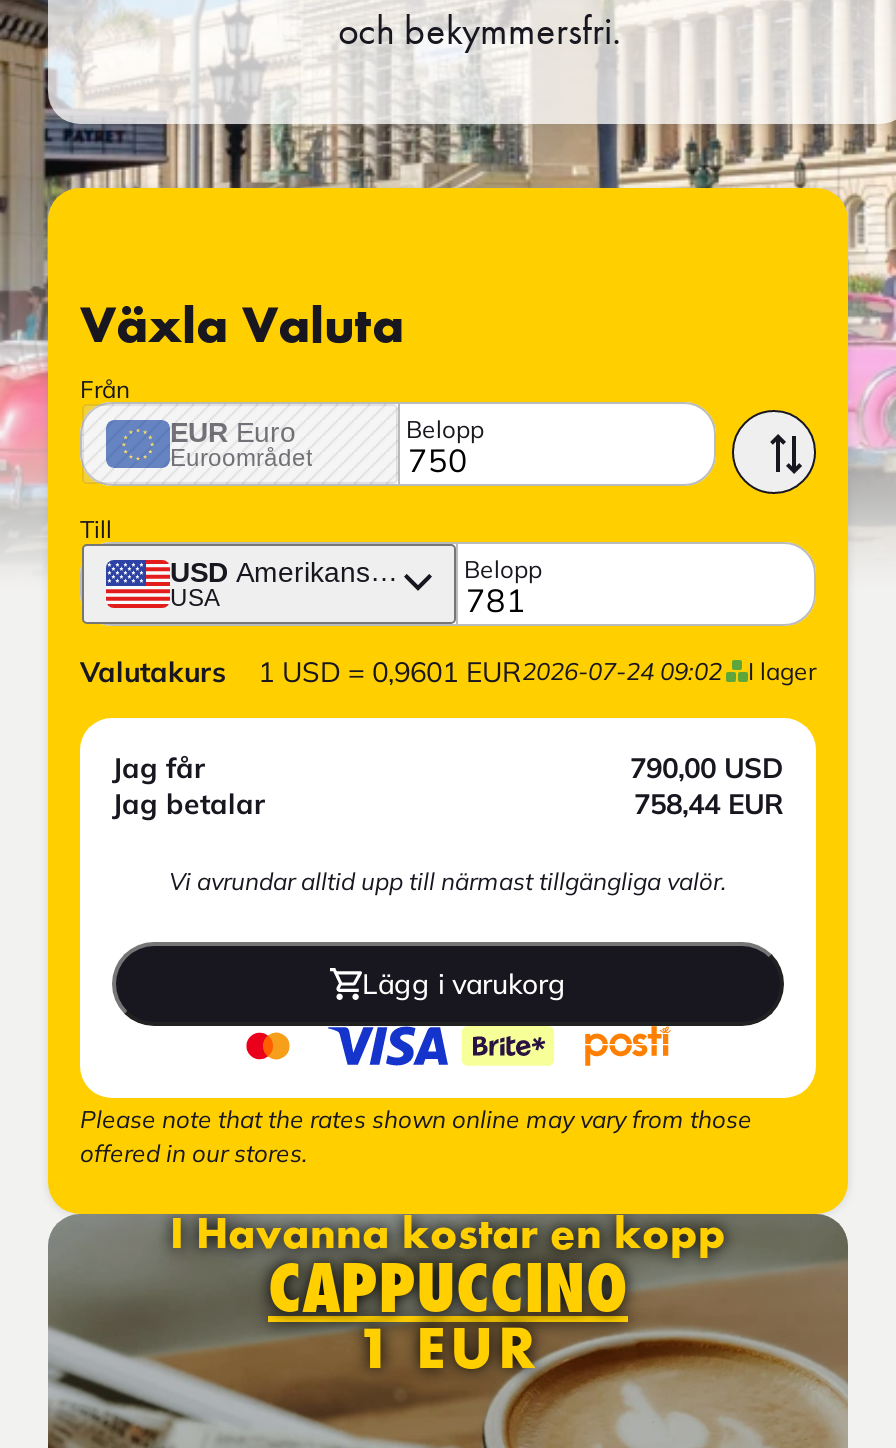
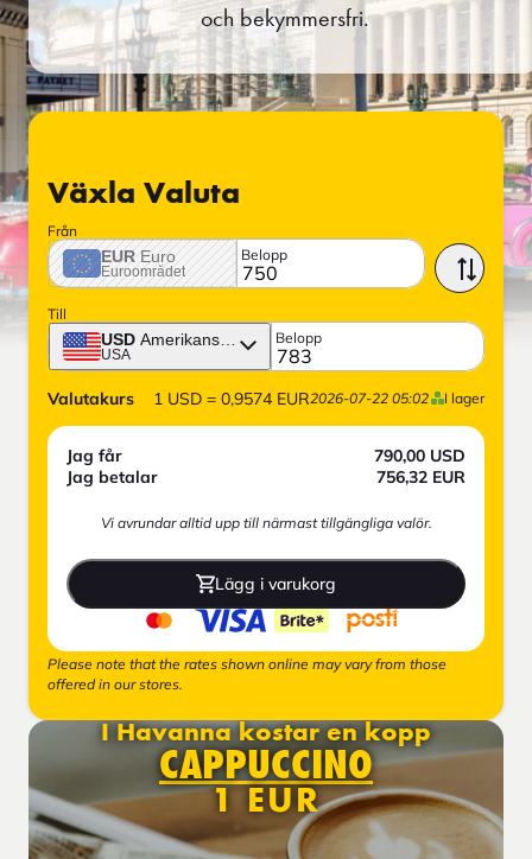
- Valutakurs 1 USD = 0,9601 EUR2026-07-24 09:02 I lager
+ Valutakurs 1 USD = 0,9574 EUR2026-07-22 05:02 I lager

- 758,44 EUR
+ 756,32 EUR
